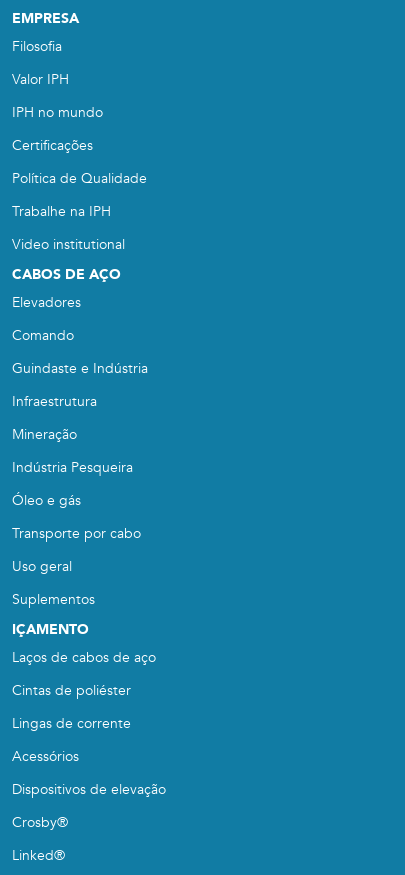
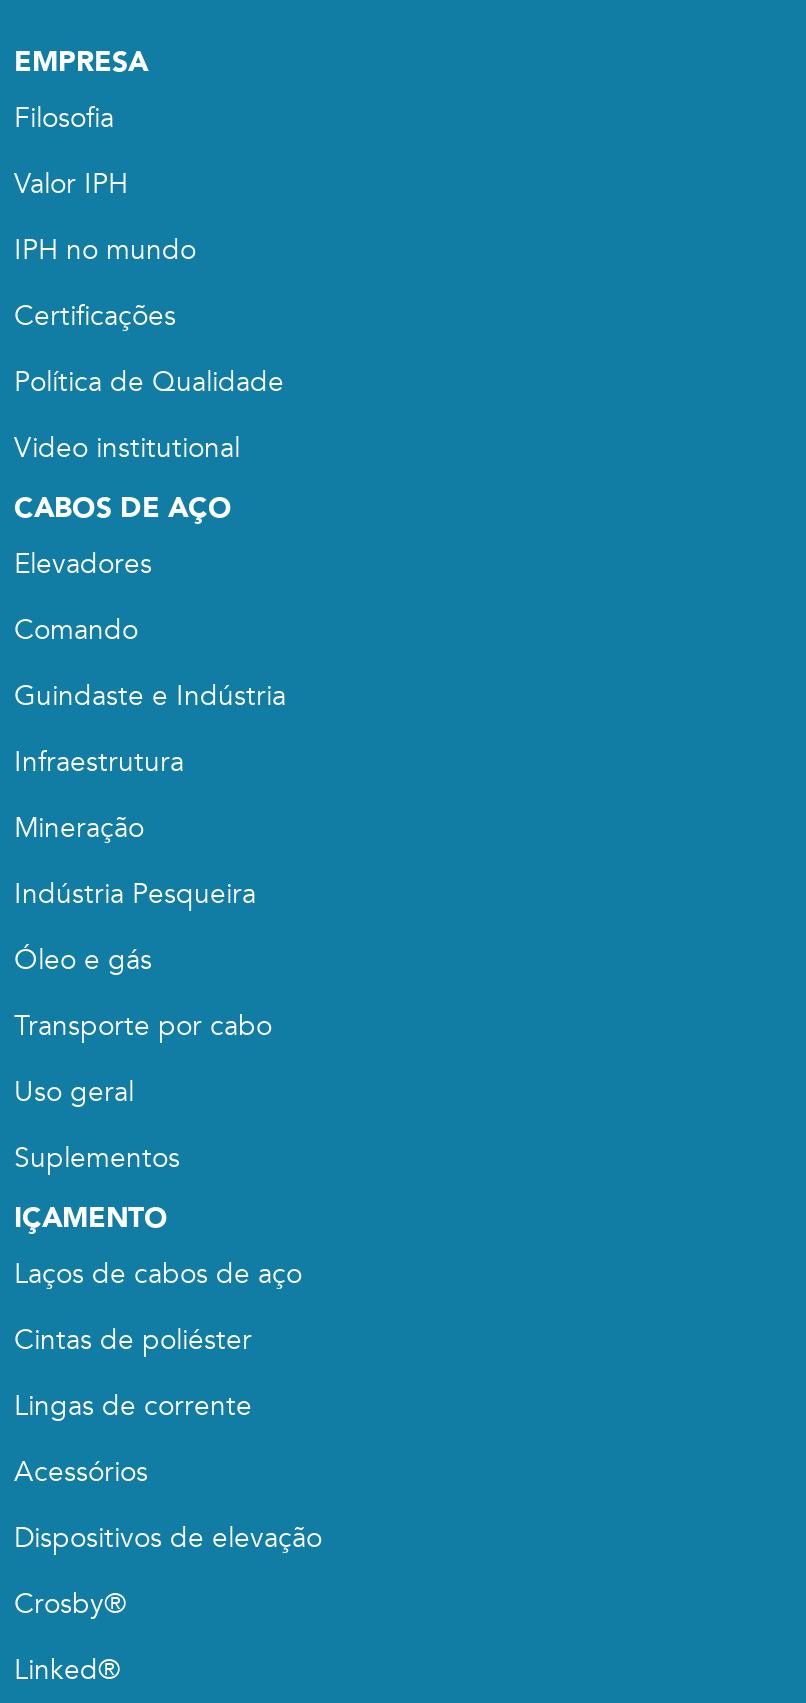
- Trabalhe na IPH
